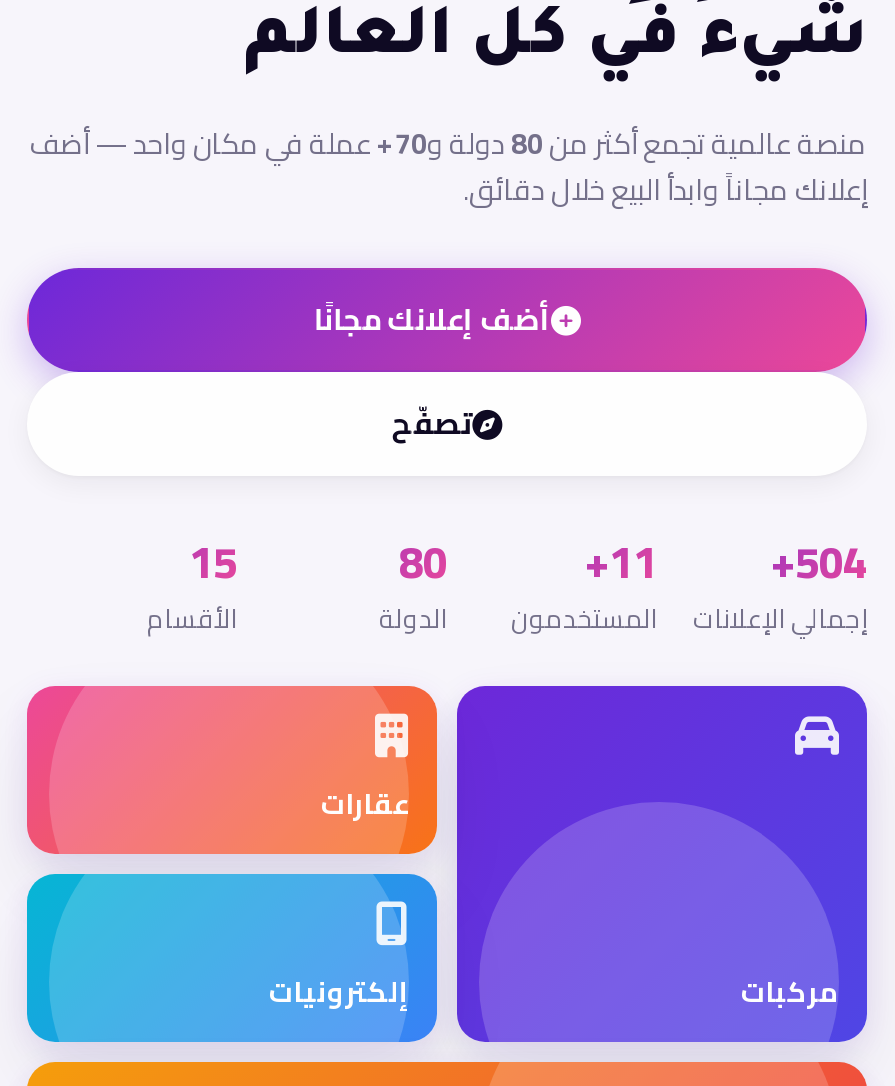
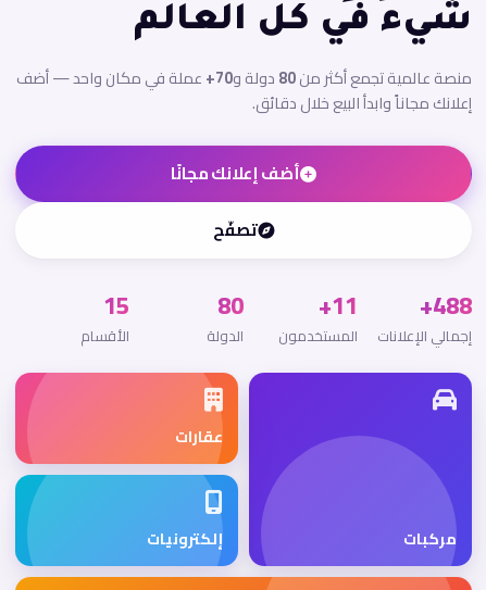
- 504+
+ 488+
